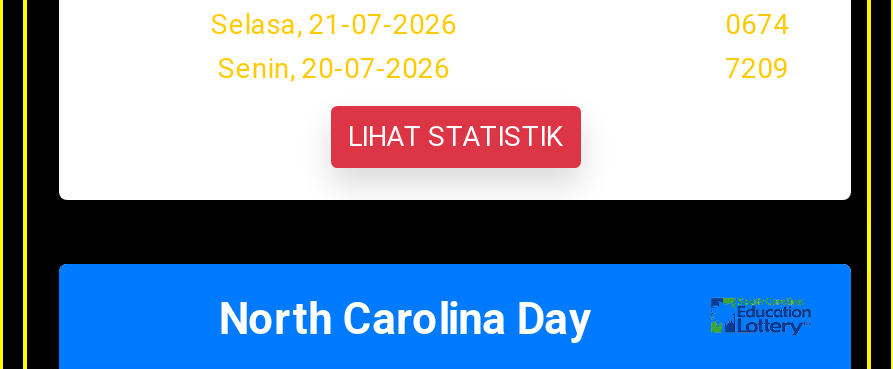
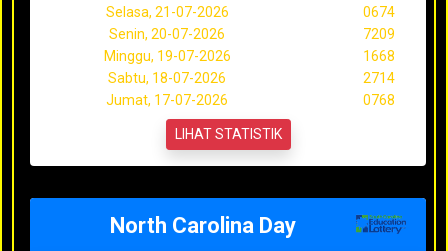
+ Minggu, 19-07-2026
+ 1668
+ Sabtu, 18-07-2026
+ 2714
+ Jumat, 17-07-2026
+ 0768
